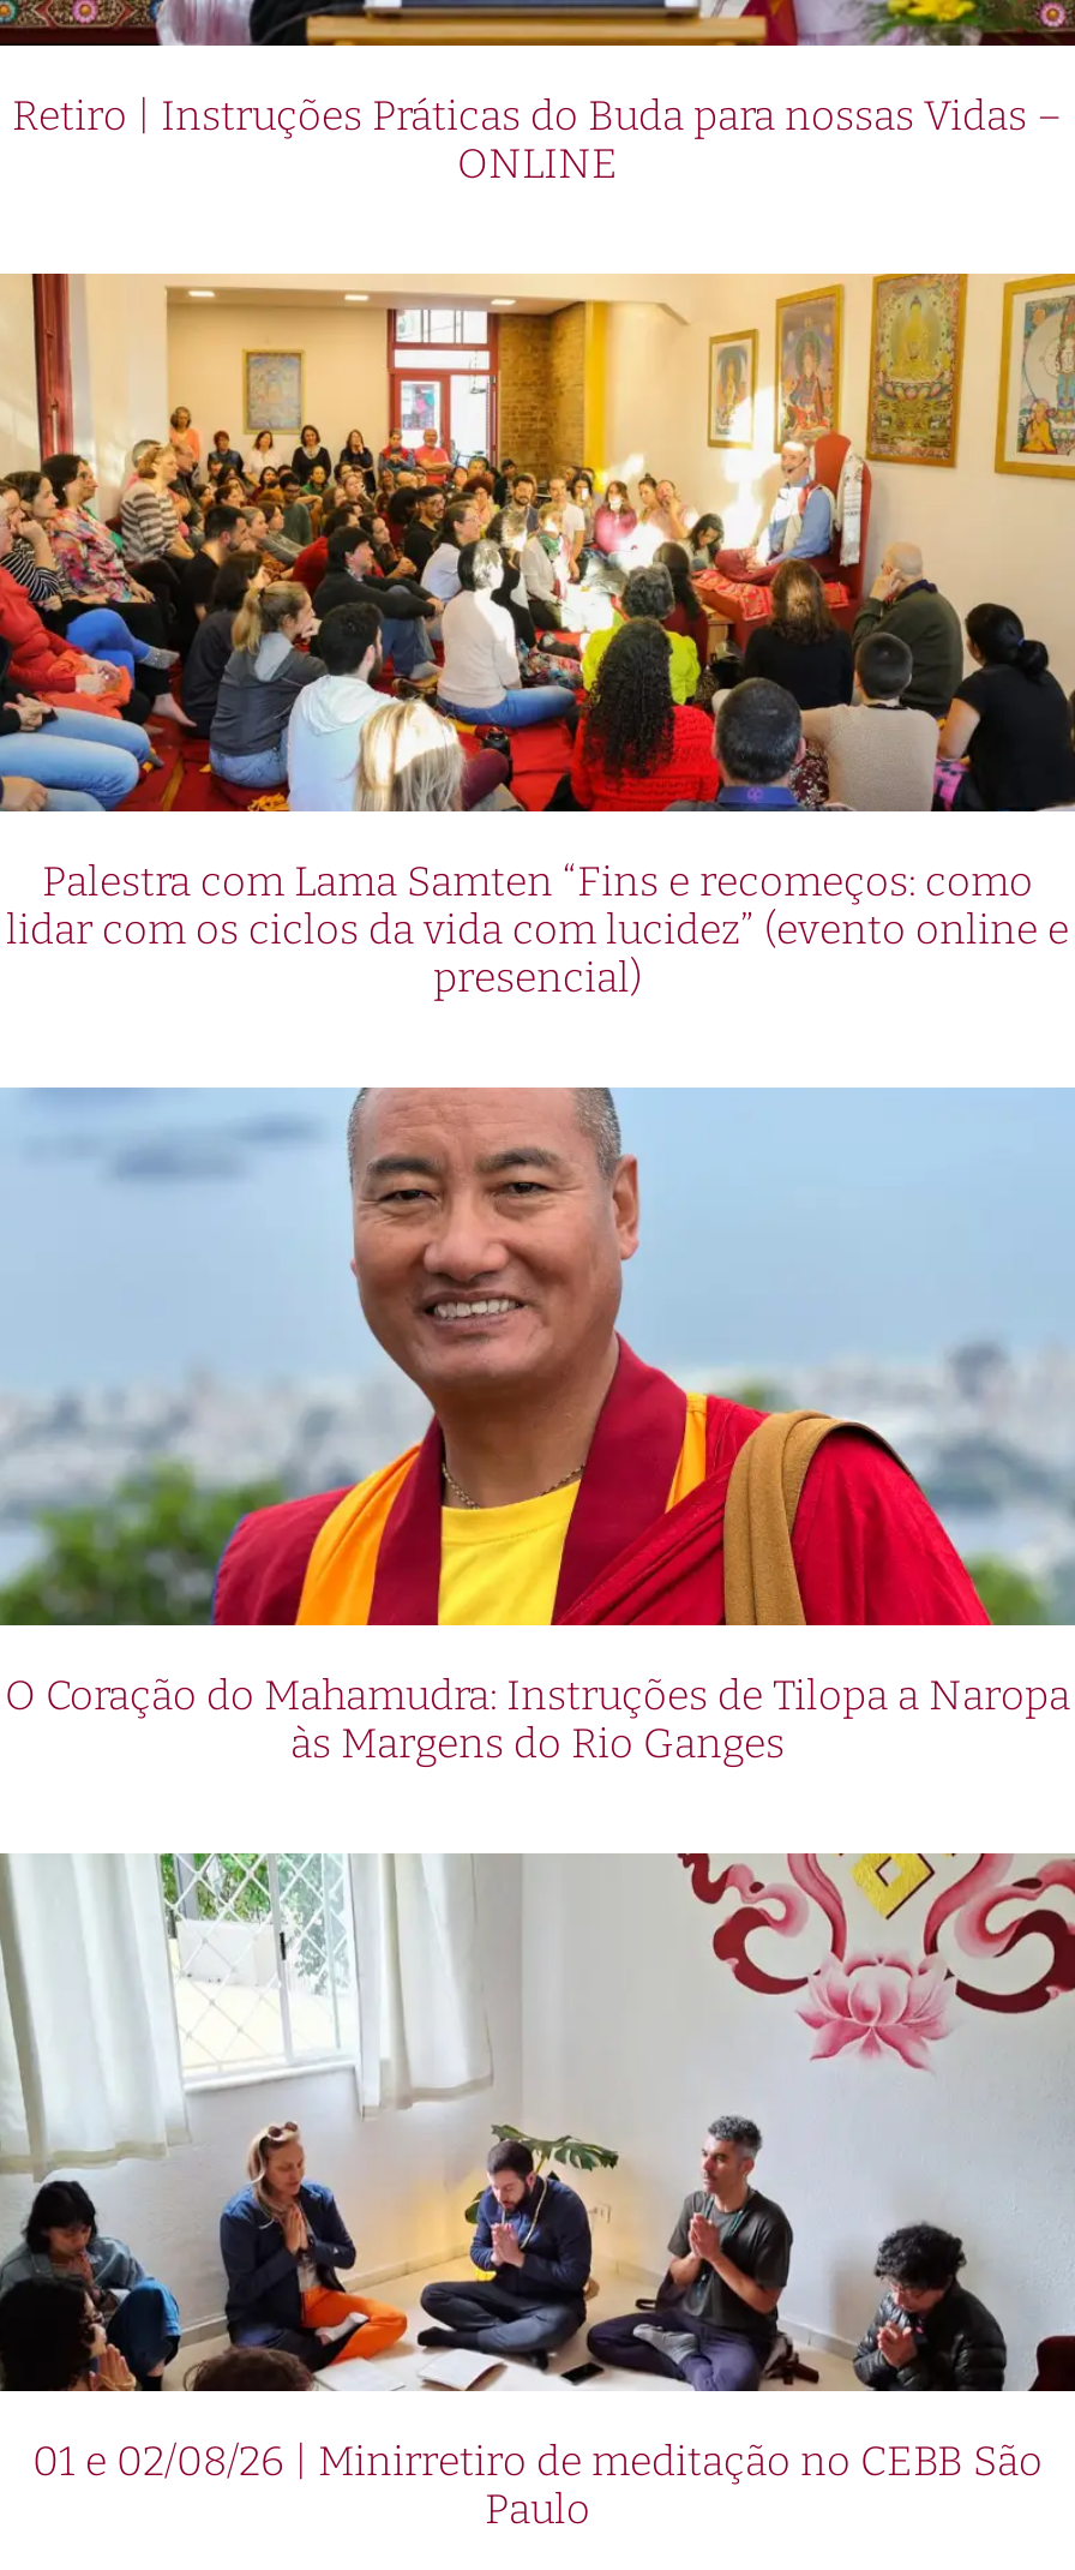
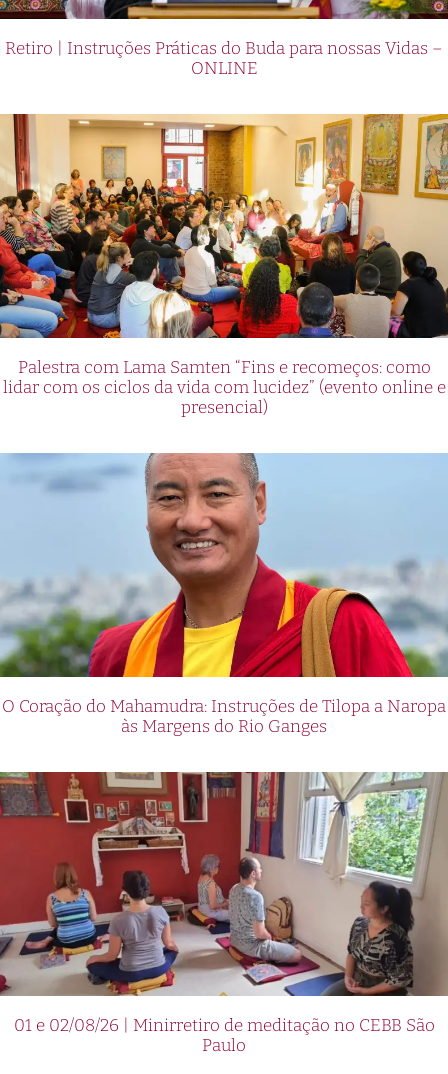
- [image]
+ [image]
